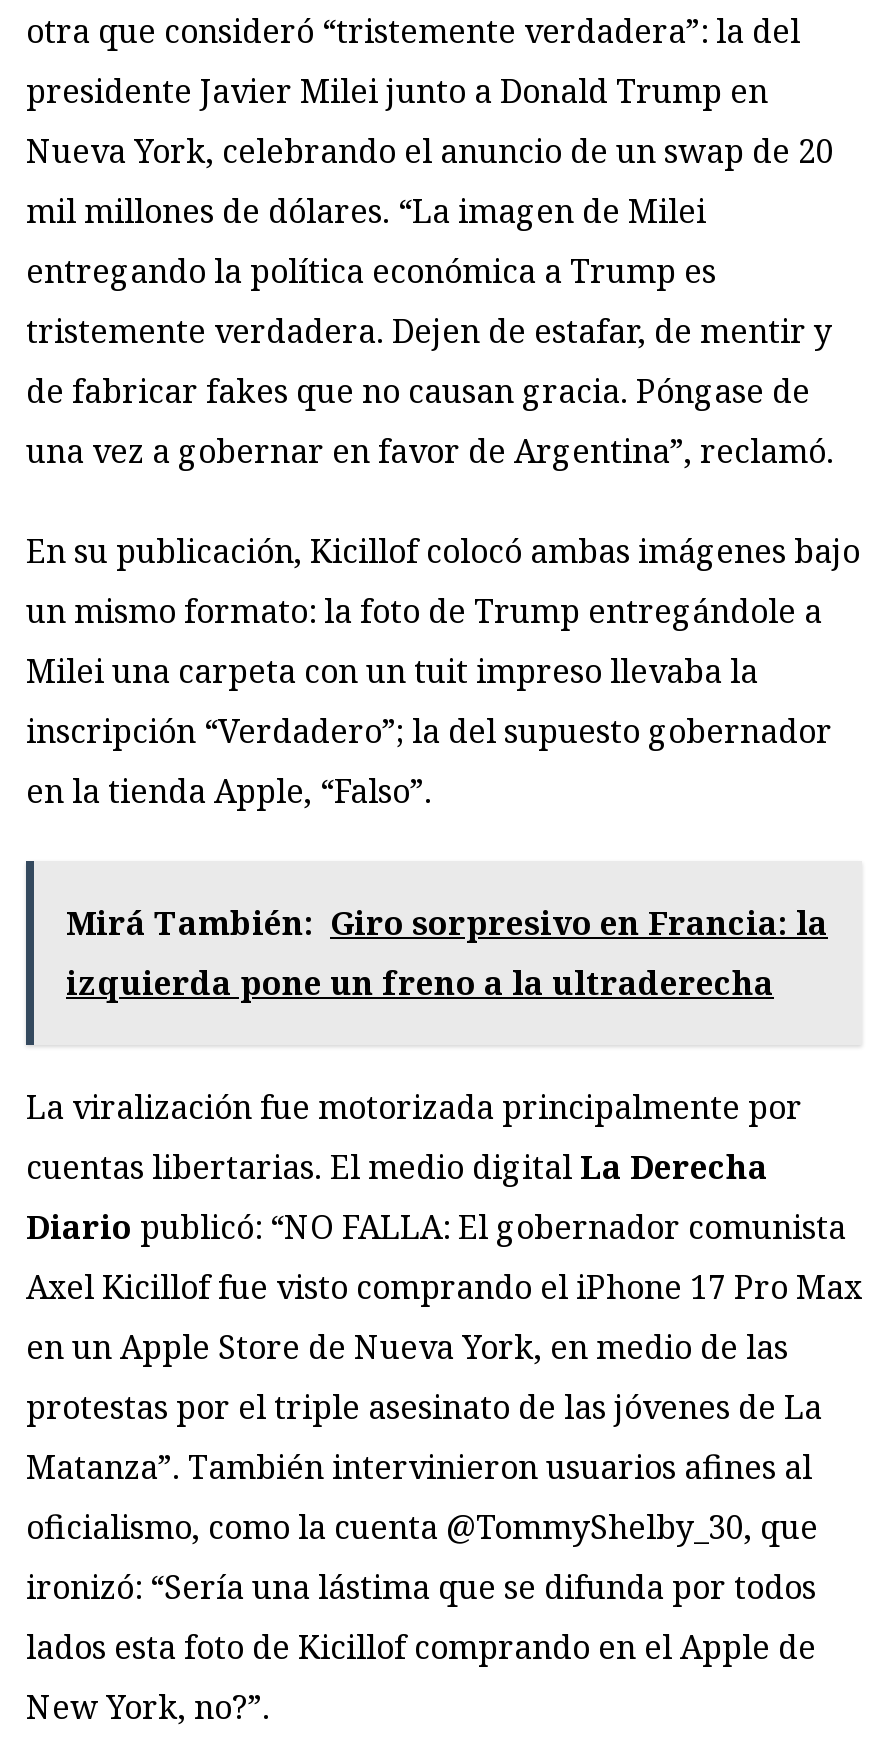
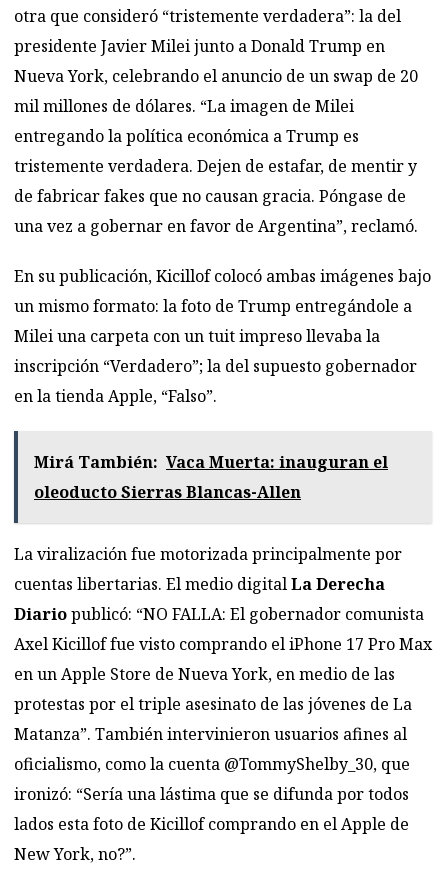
- Mirá También: Giro sorpresivo en Francia: la
- izquierda pone un freno a la ultraderecha
+ Mirá También: Vaca Muerta: inauguran el
+ oleoducto Sierras Blancas-Allen
